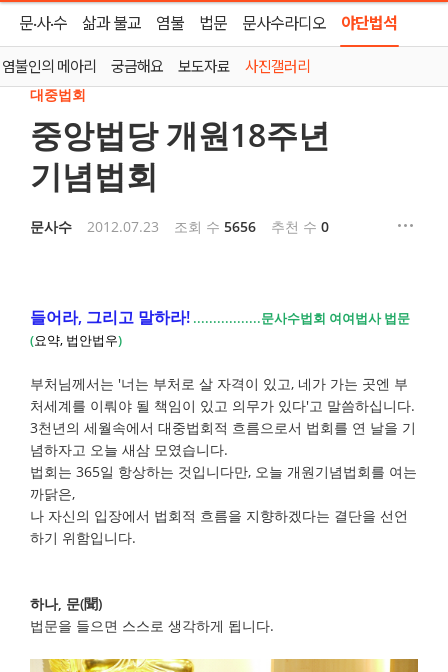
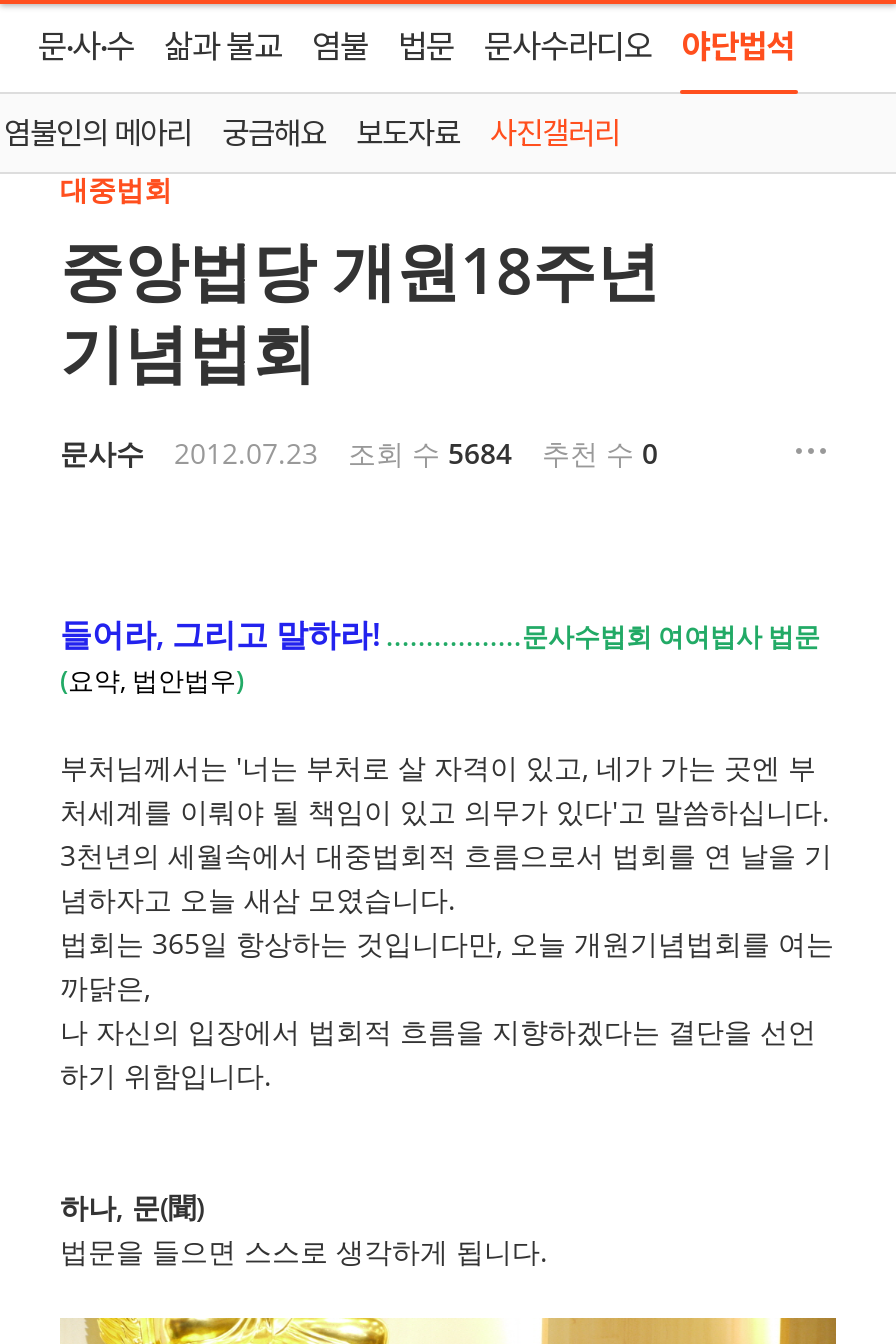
- 문사수 2012.07.23 조회 수 5656 추천 수 0
+ 문사수 2012.07.23 조회 수 5684 추천 수 0
